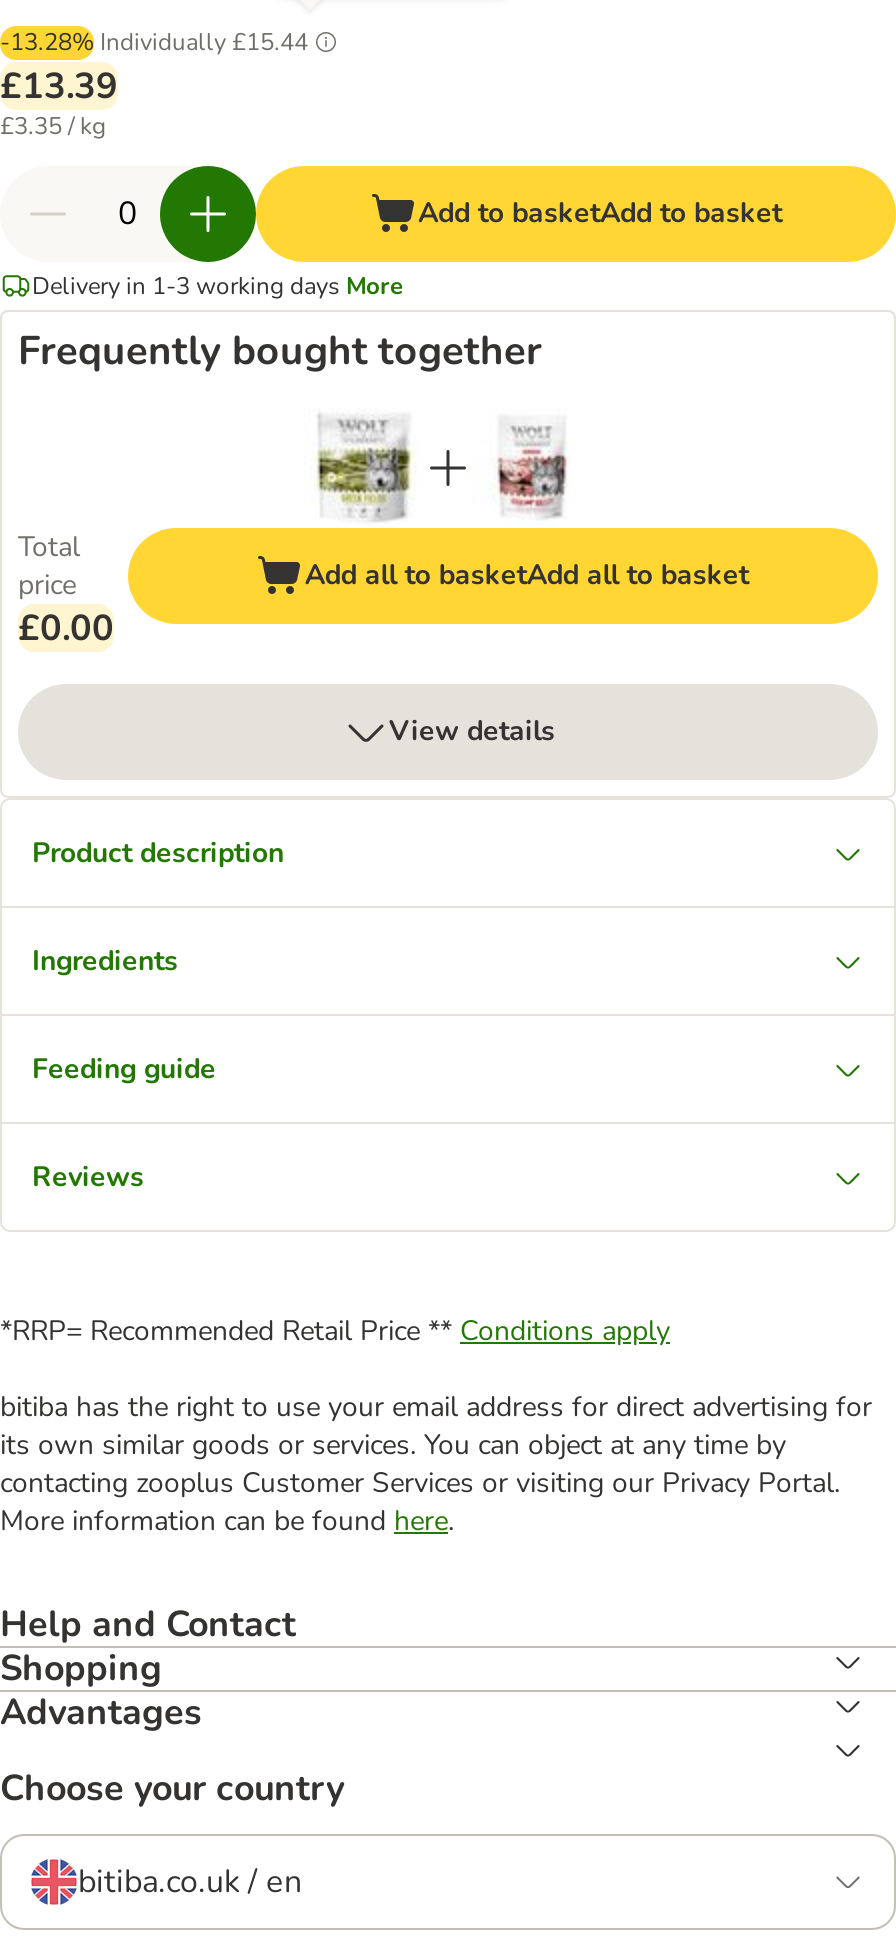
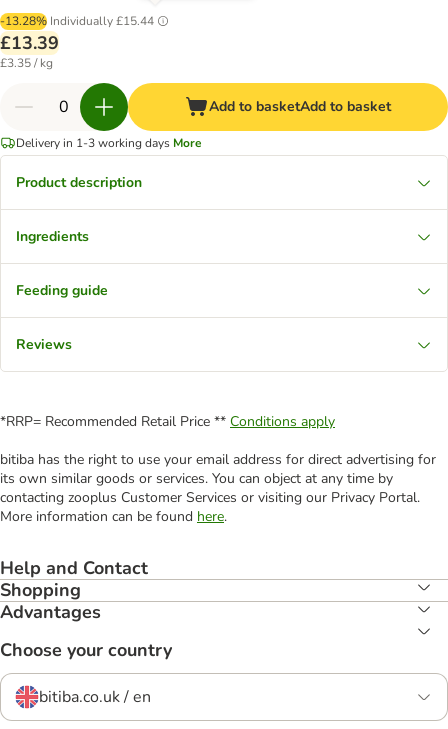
- Frequently bought together

- [image]
- Add all to basketAdd all to basket

- Total
- price
- £0.00

- View details
